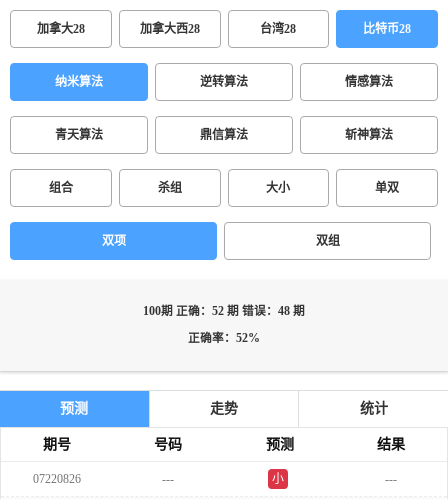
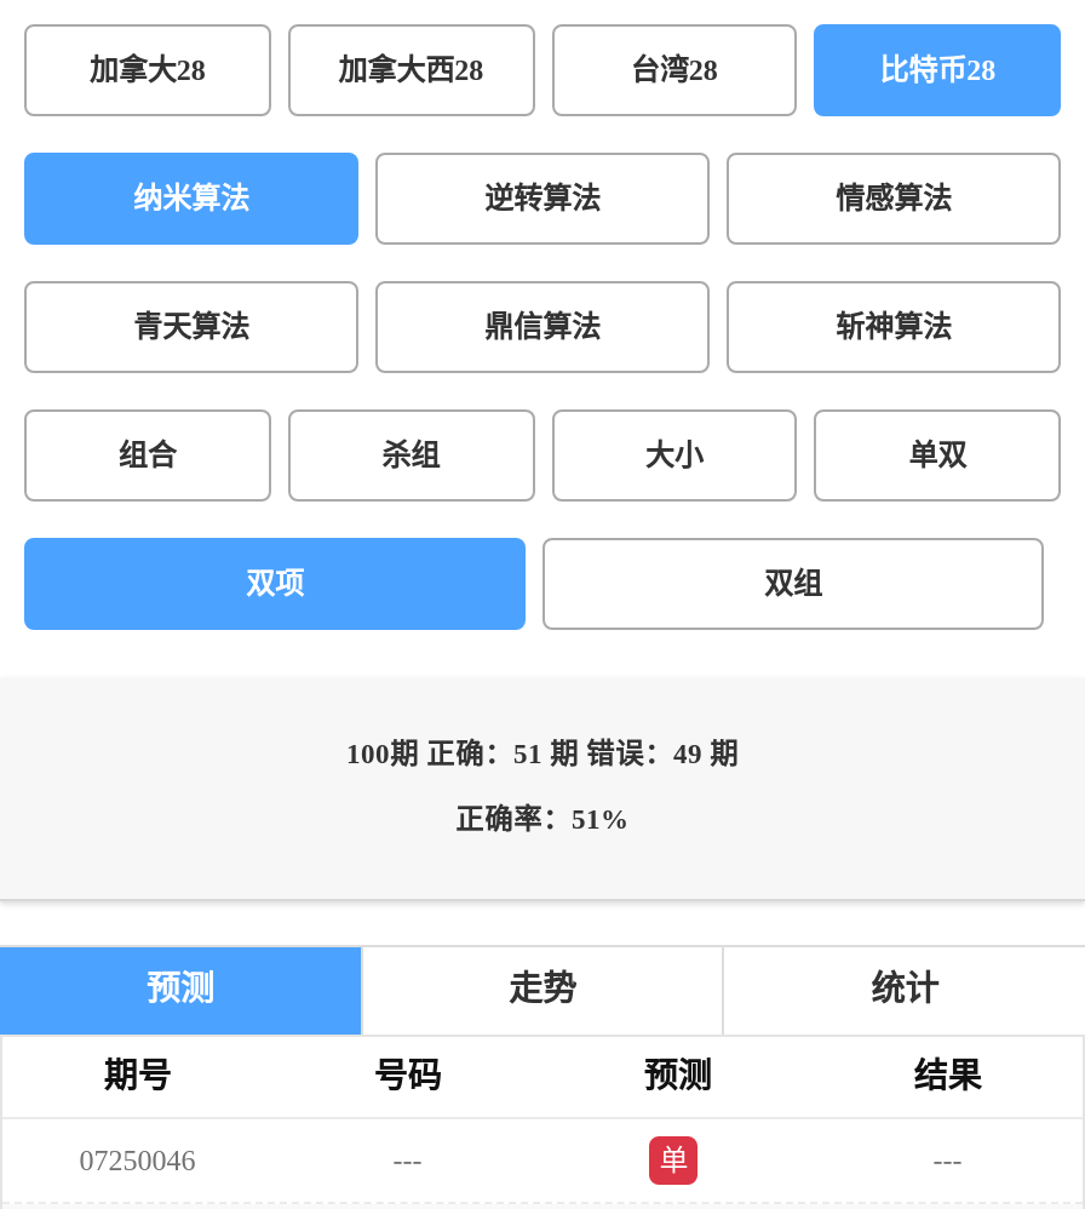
- 100期 正确：52 期 错误：48 期
+ 100期 正确：51 期 错误：49 期

- 正确率：52%
+ 正确率：51%

- 07220826
+ 07250046

- 小
+ 单
